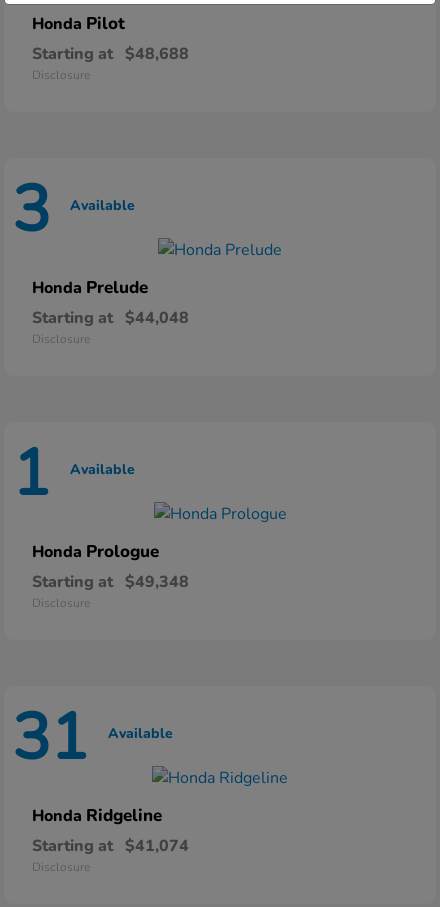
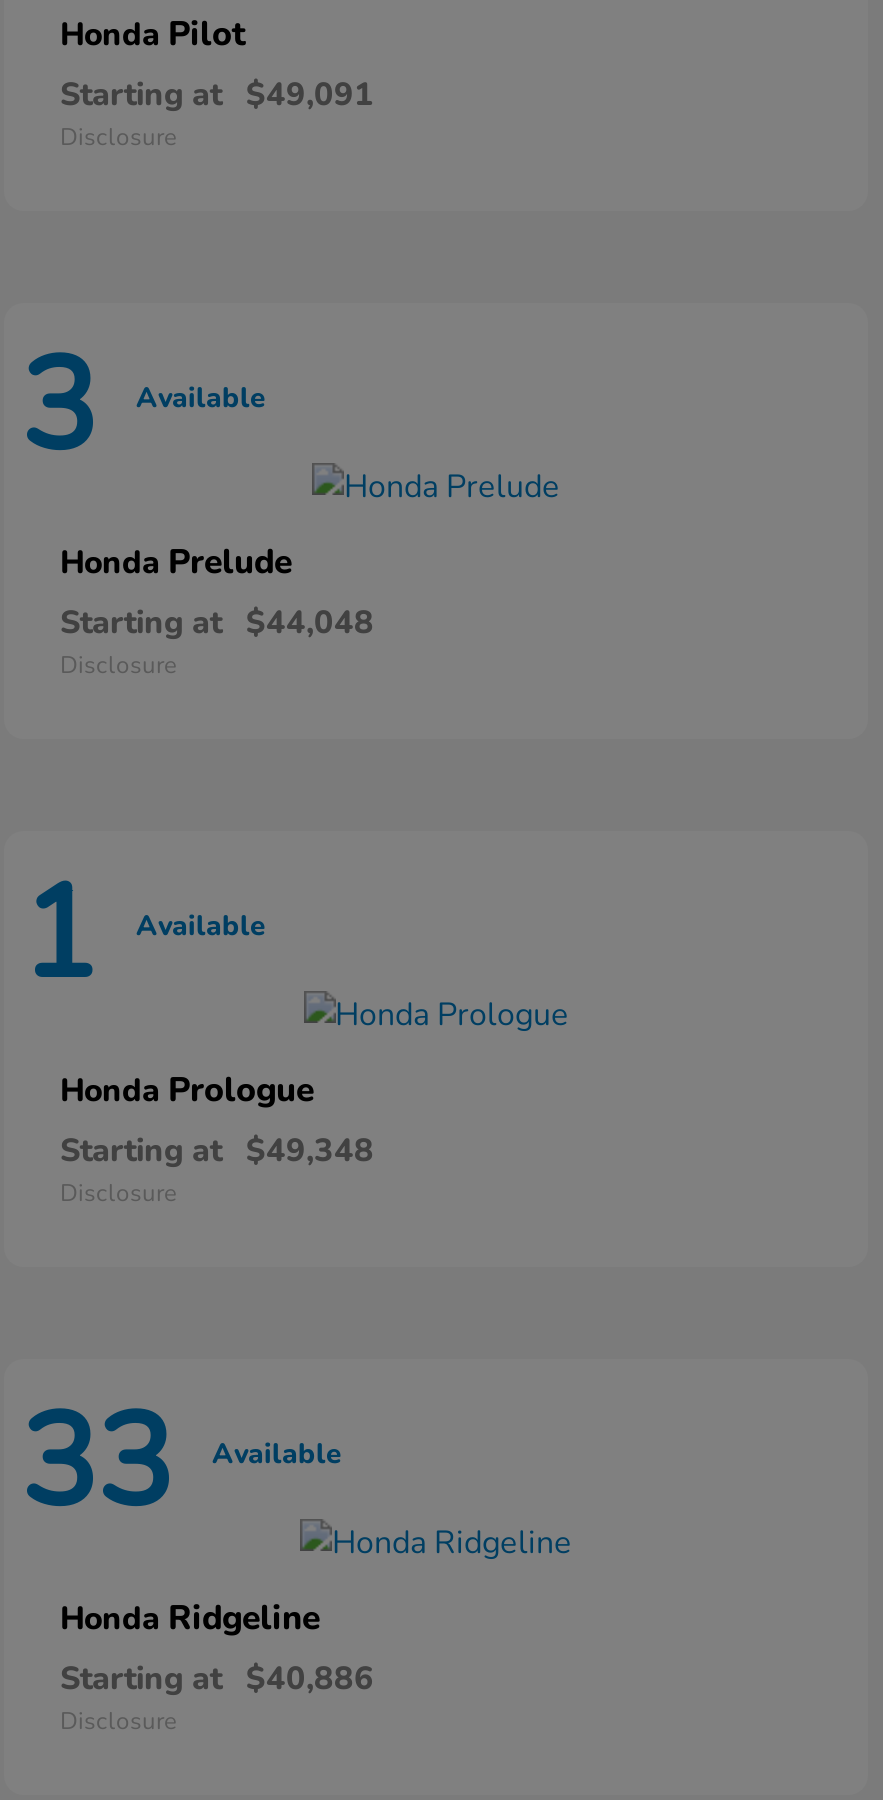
- Starting at $48,688
+ Starting at $49,091

- 31 Available
+ 33 Available

- Starting at $41,074
+ Starting at $40,886
